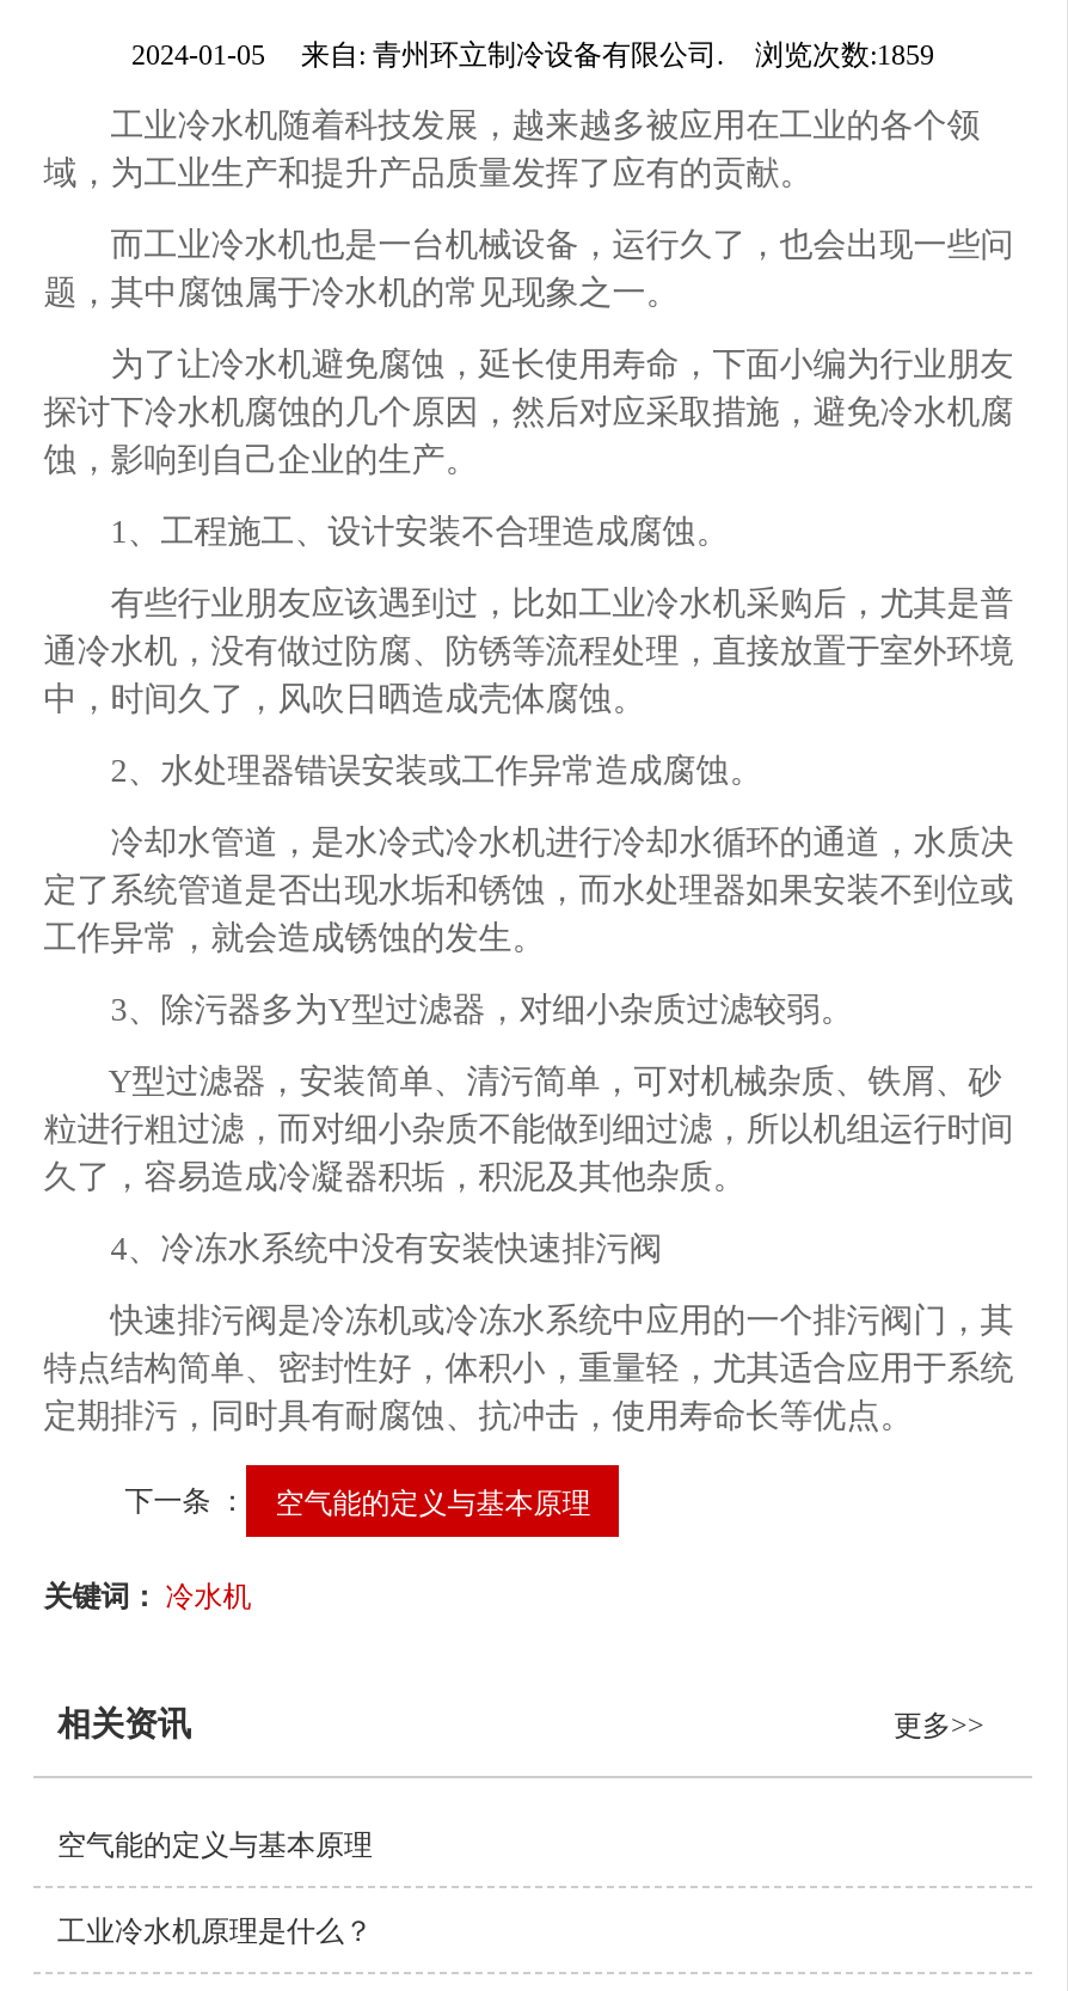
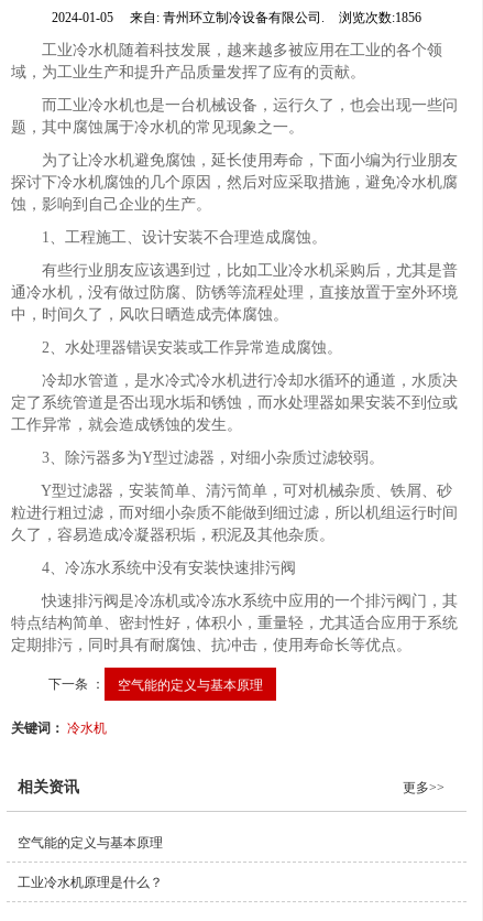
- 2024-01-05 来自:青州环立制冷设备有限公司. 浏览次数:1859
+ 2024-01-05 来自:青州环立制冷设备有限公司. 浏览次数:1856
